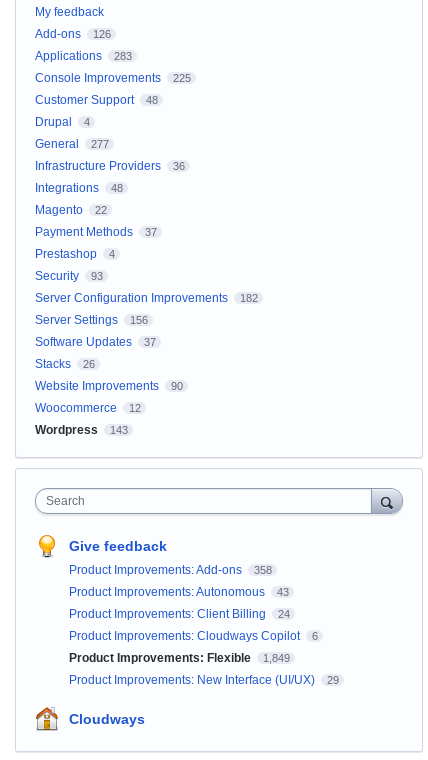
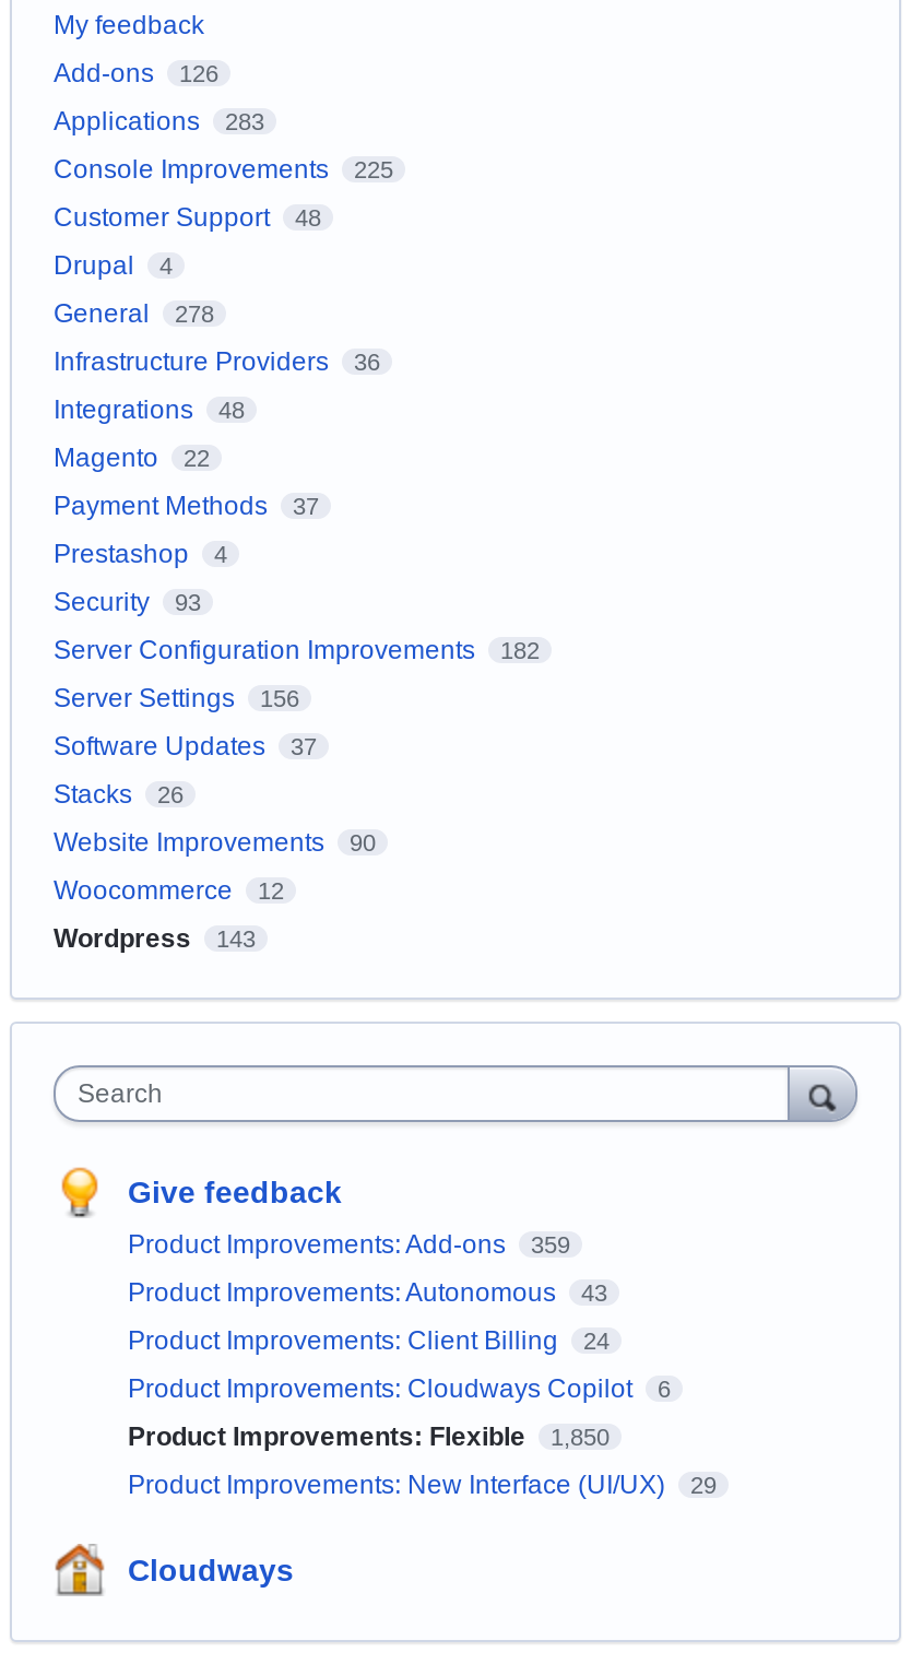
- General 277
+ General 278

- Product Improvements: Add-ons 358
+ Product Improvements: Add-ons 359

- Product Improvements: Flexible 1,849
+ Product Improvements: Flexible 1,850
